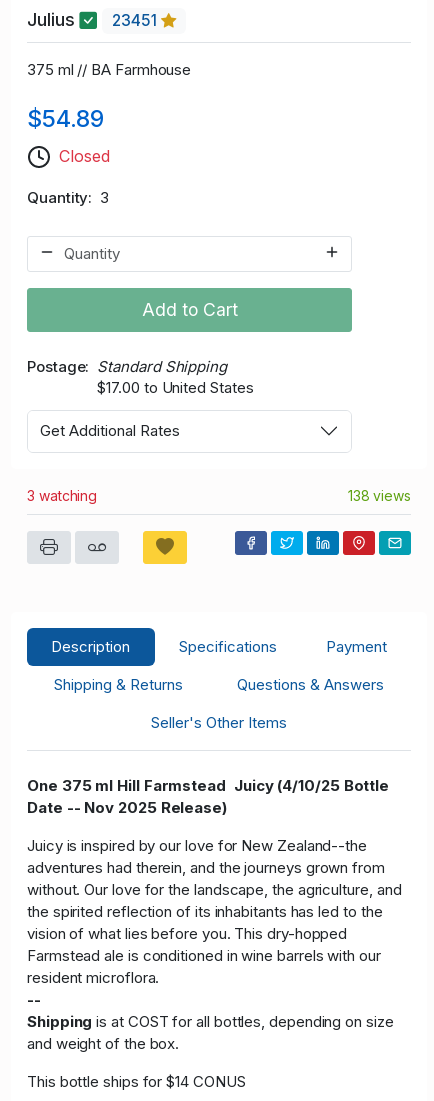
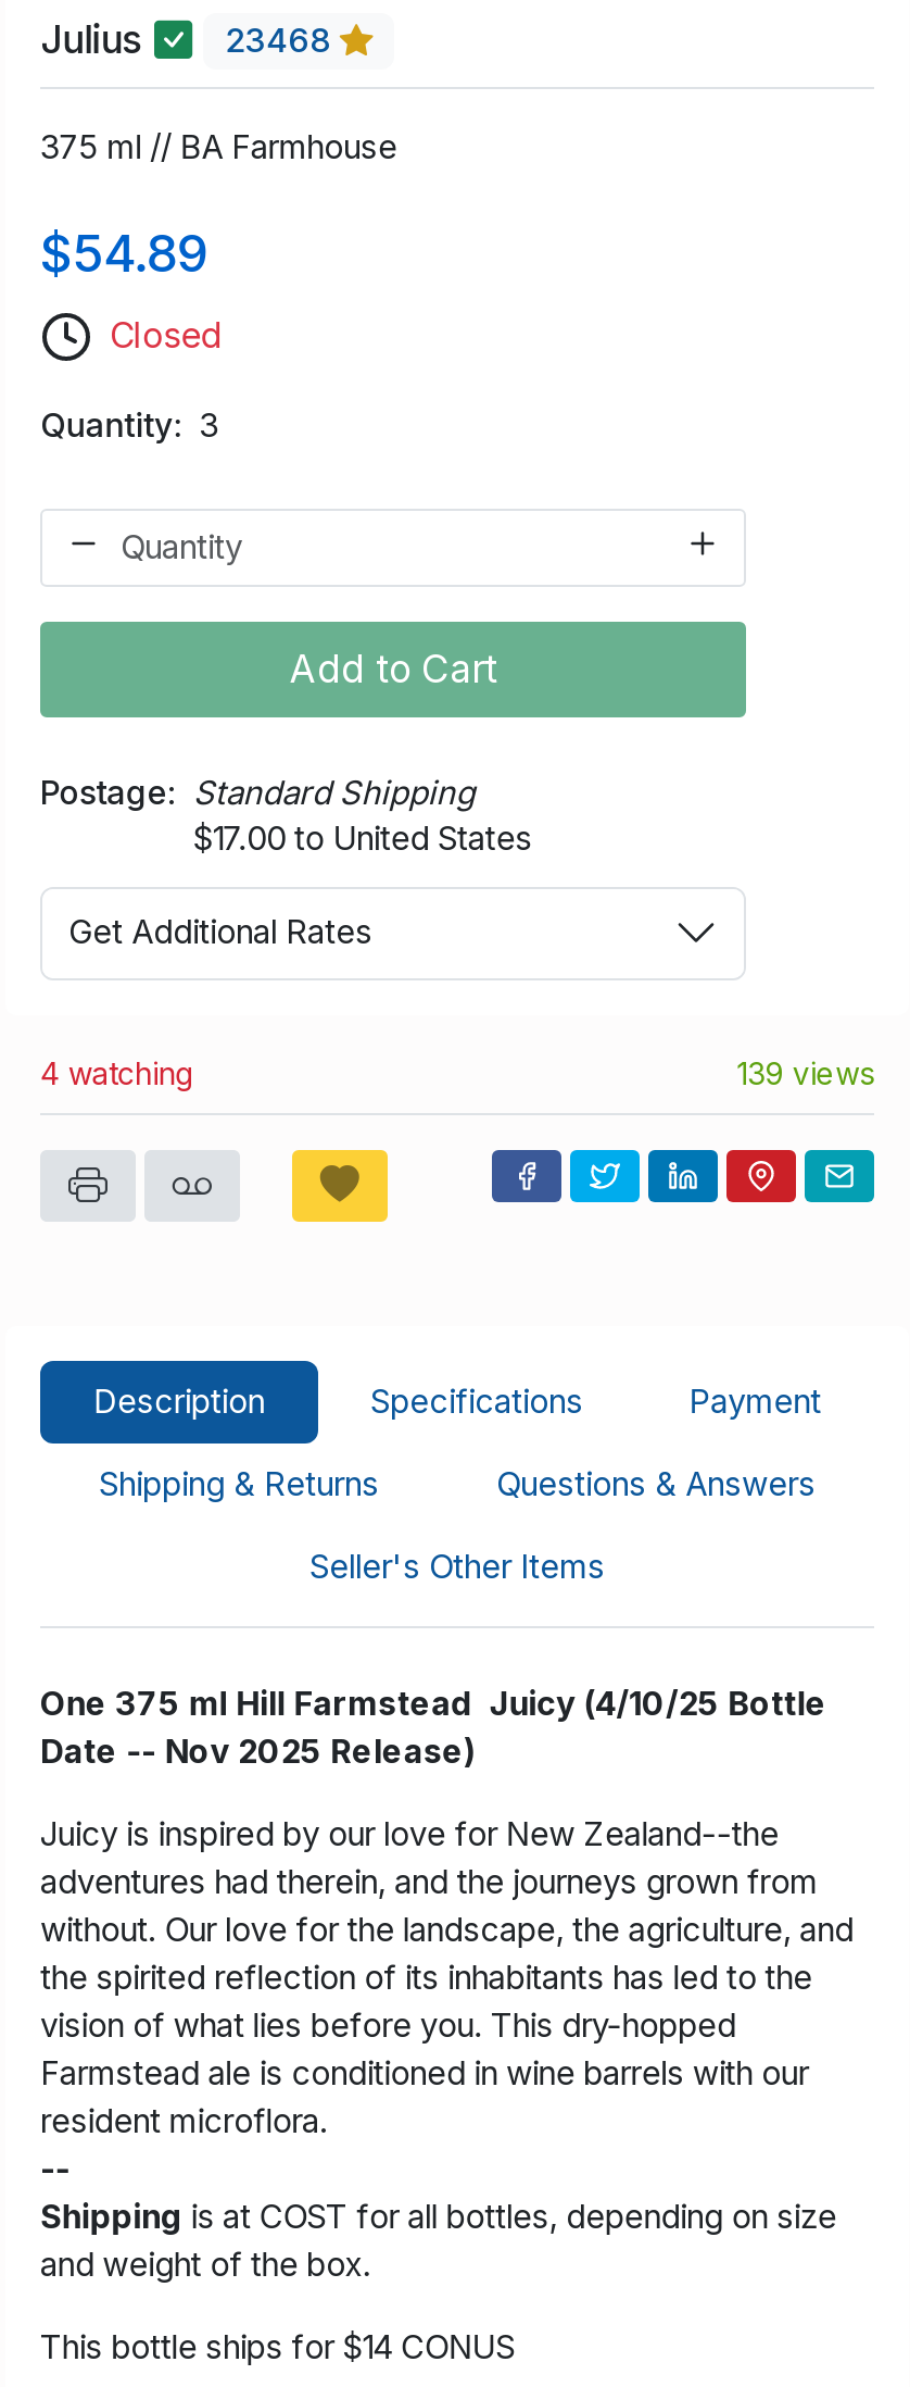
- Julius 23451
+ Julius 23468

- 3 watching
+ 4 watching

- 138 views
+ 139 views
